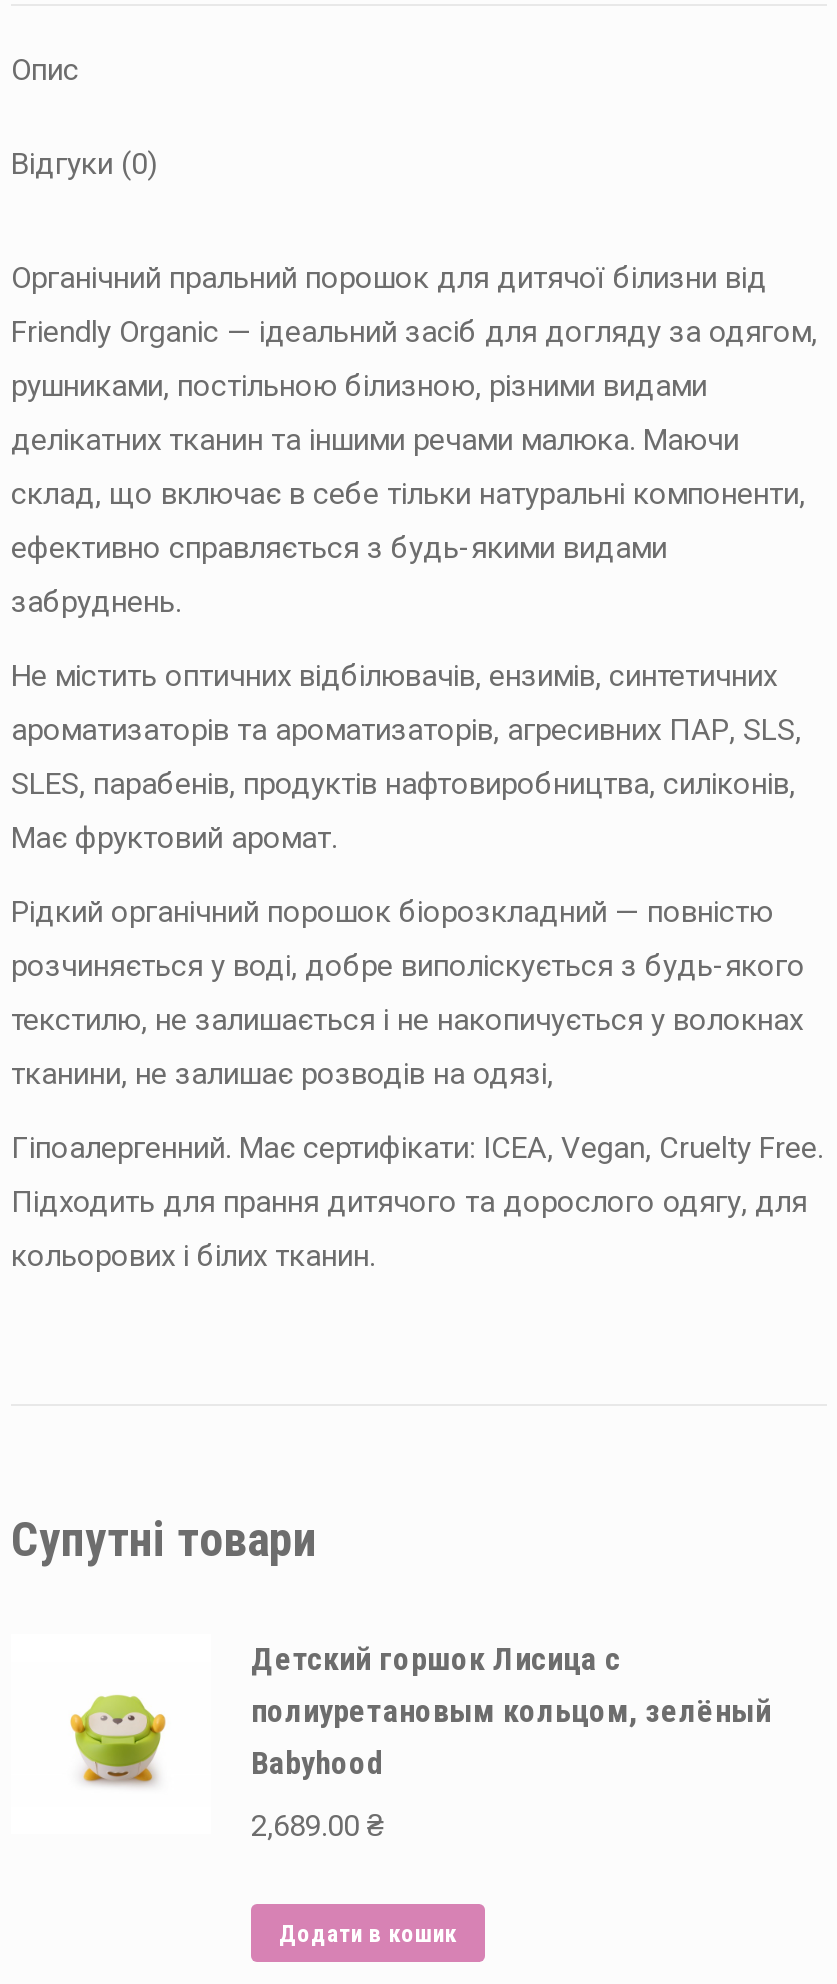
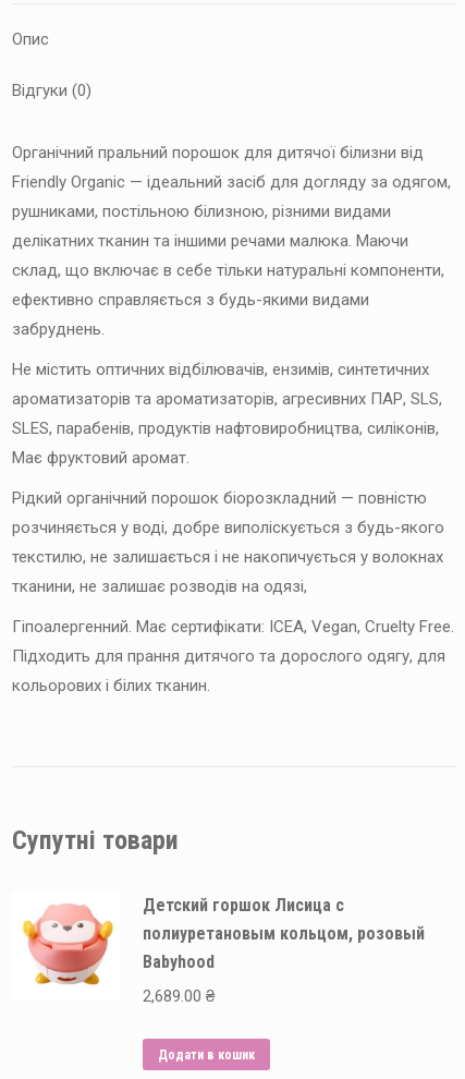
- [image]
- полиуретановым кольцом, зелёный
+ [image]
+ полиуретановым кольцом, розовый
